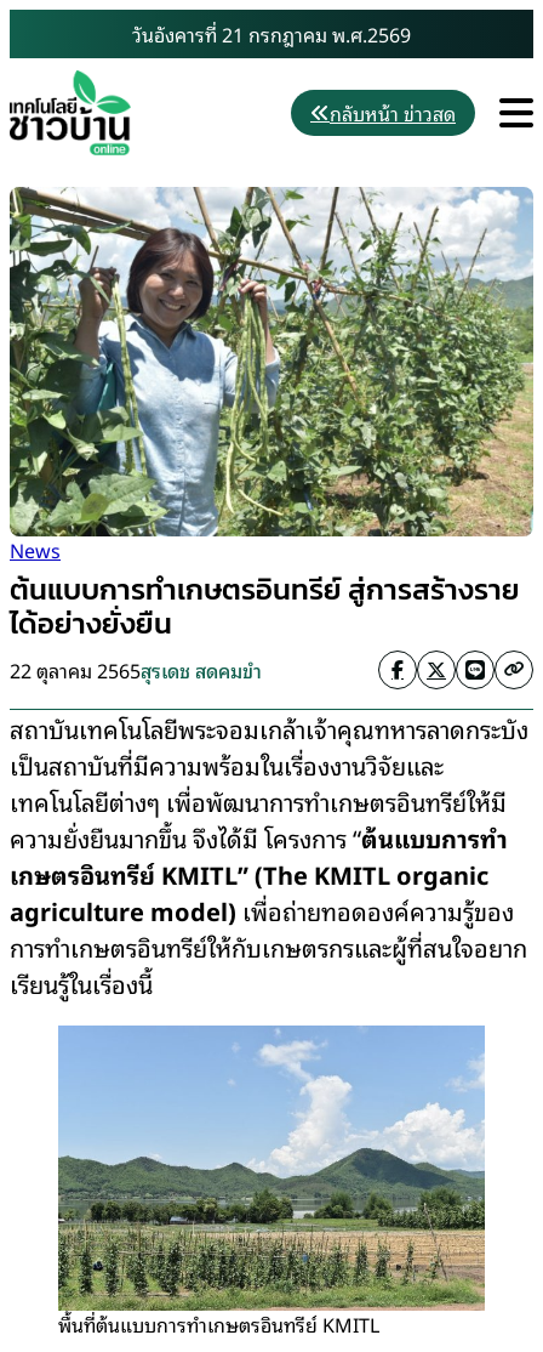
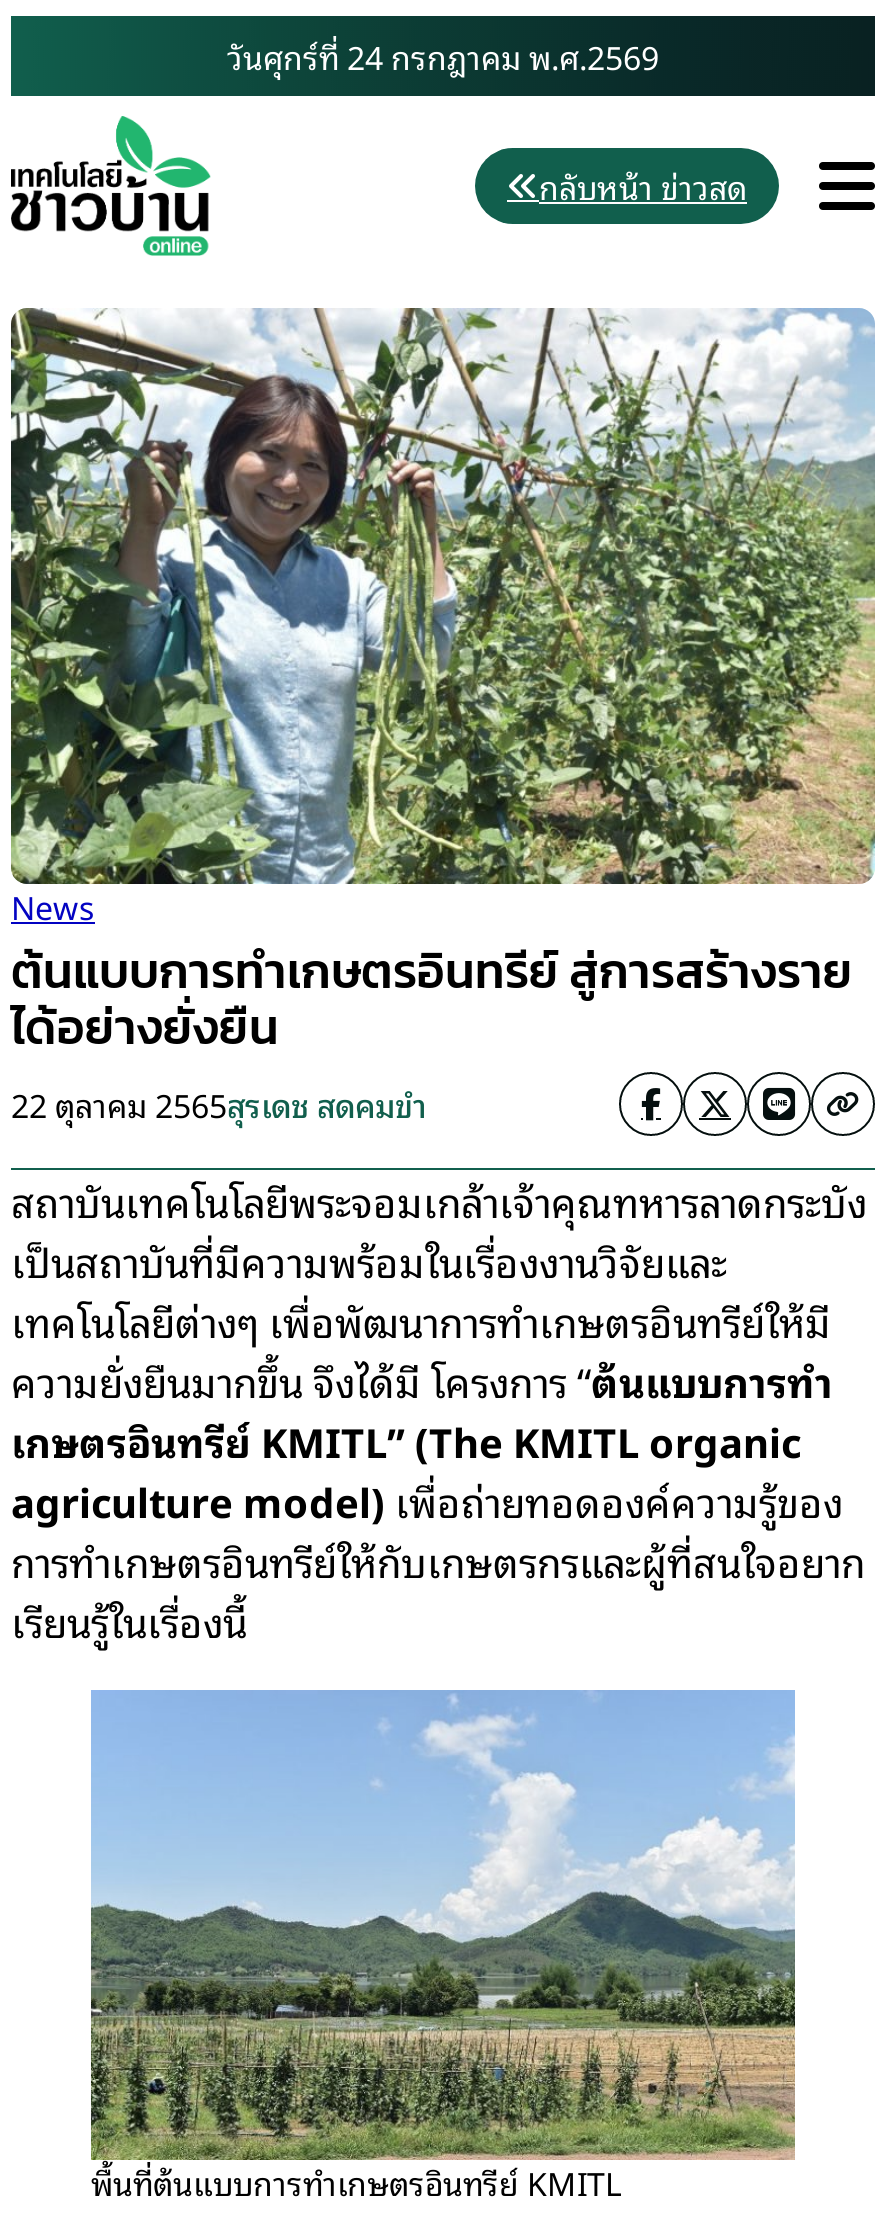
- วันอังคารที่ 21 กรกฎาคม พ.ศ.2569
+ วันศุกร์ที่ 24 กรกฎาคม พ.ศ.2569
